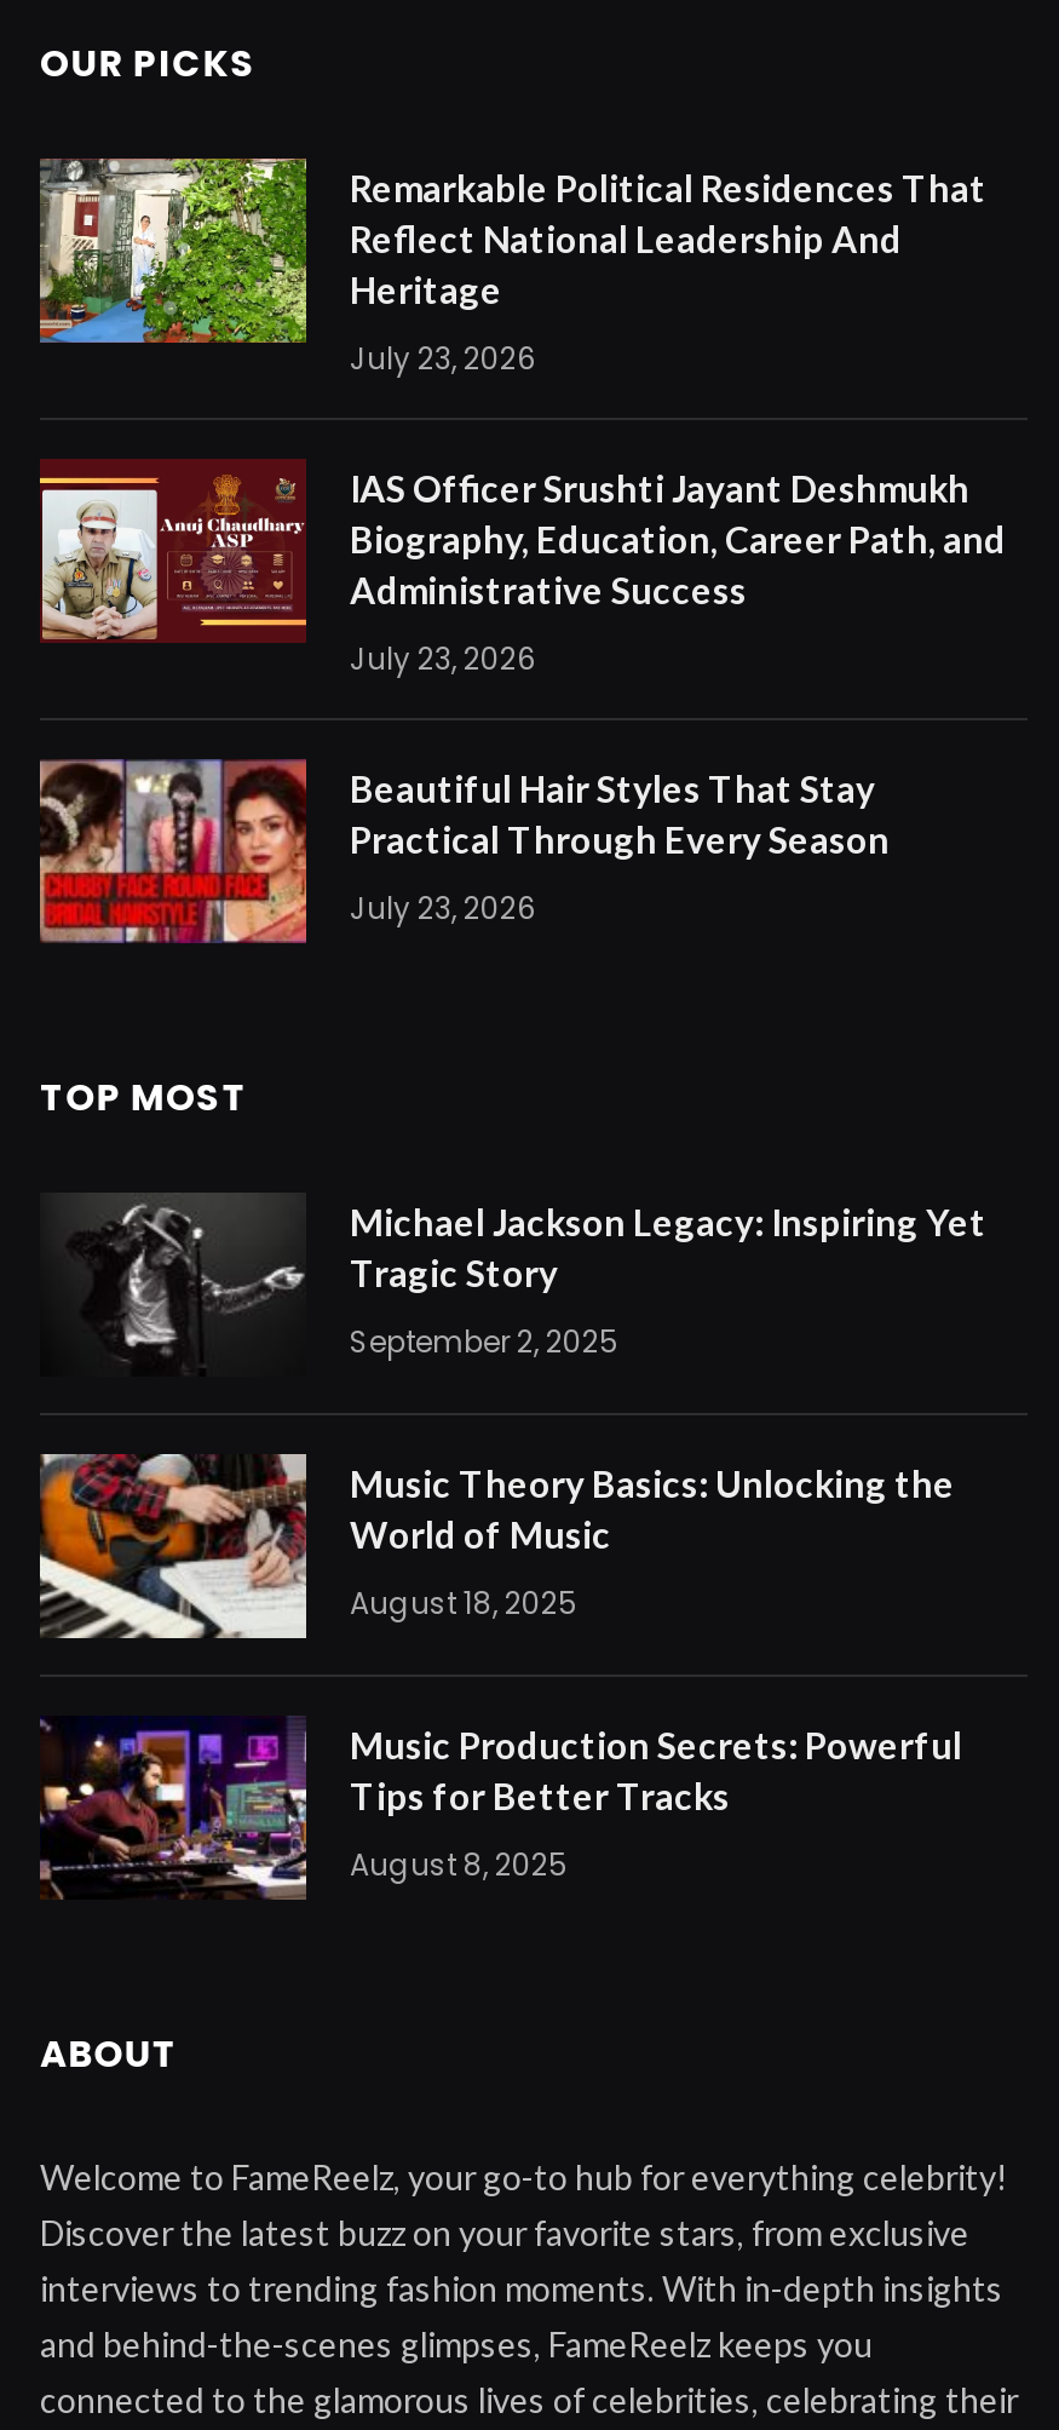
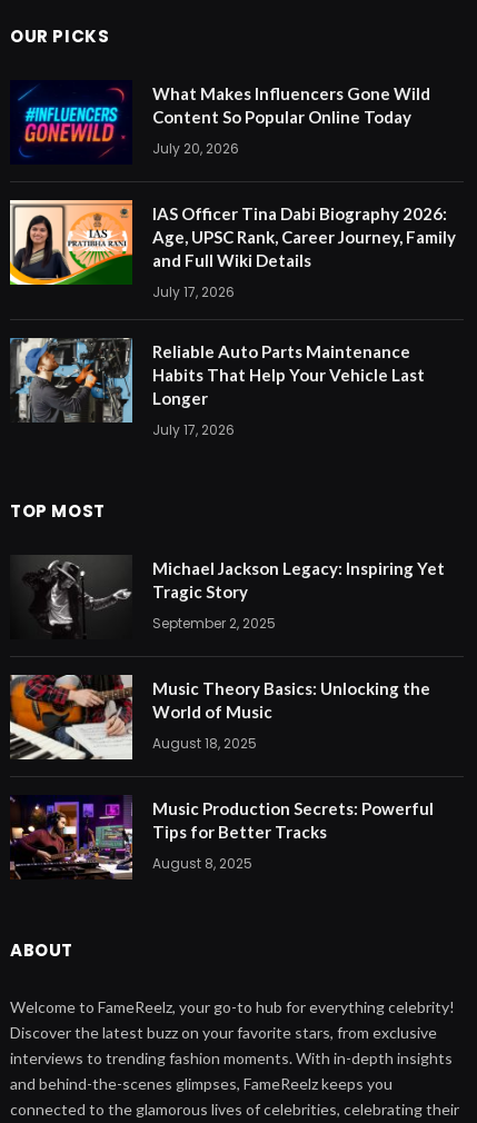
- [image]
- Remarkable Political Residences That
- Reflect National Leadership And
- Heritage
+ [image]
+ What Makes Influencers Gone Wild
+ Content So Popular Online Today

- July 23, 2026
+ July 20, 2026

- [image]
- IAS Officer Srushti Jayant Deshmukh
- Biography, Education, Career Path, and
- Administrative Success
+ [image]
+ IAS Officer Tina Dabi Biography 2026:
+ Age, UPSC Rank, Career Journey, Family
+ and Full Wiki Details

- July 23, 2026
+ July 17, 2026

- [image]
- Beautiful Hair Styles That Stay
- Practical Through Every Season
+ [image]
+ Reliable Auto Parts Maintenance
+ Habits That Help Your Vehicle Last
+ Longer

- July 23, 2026
+ July 17, 2026
